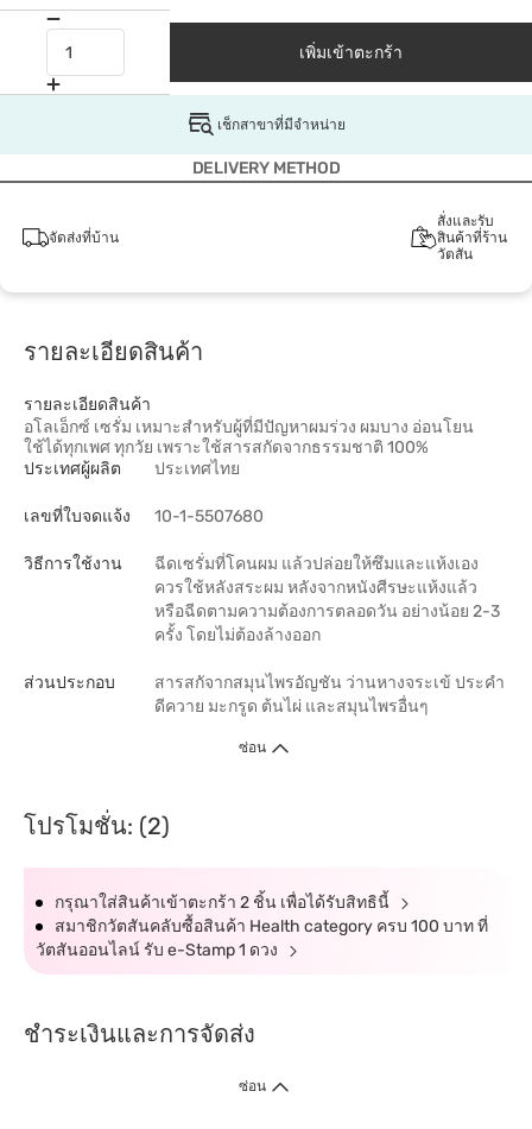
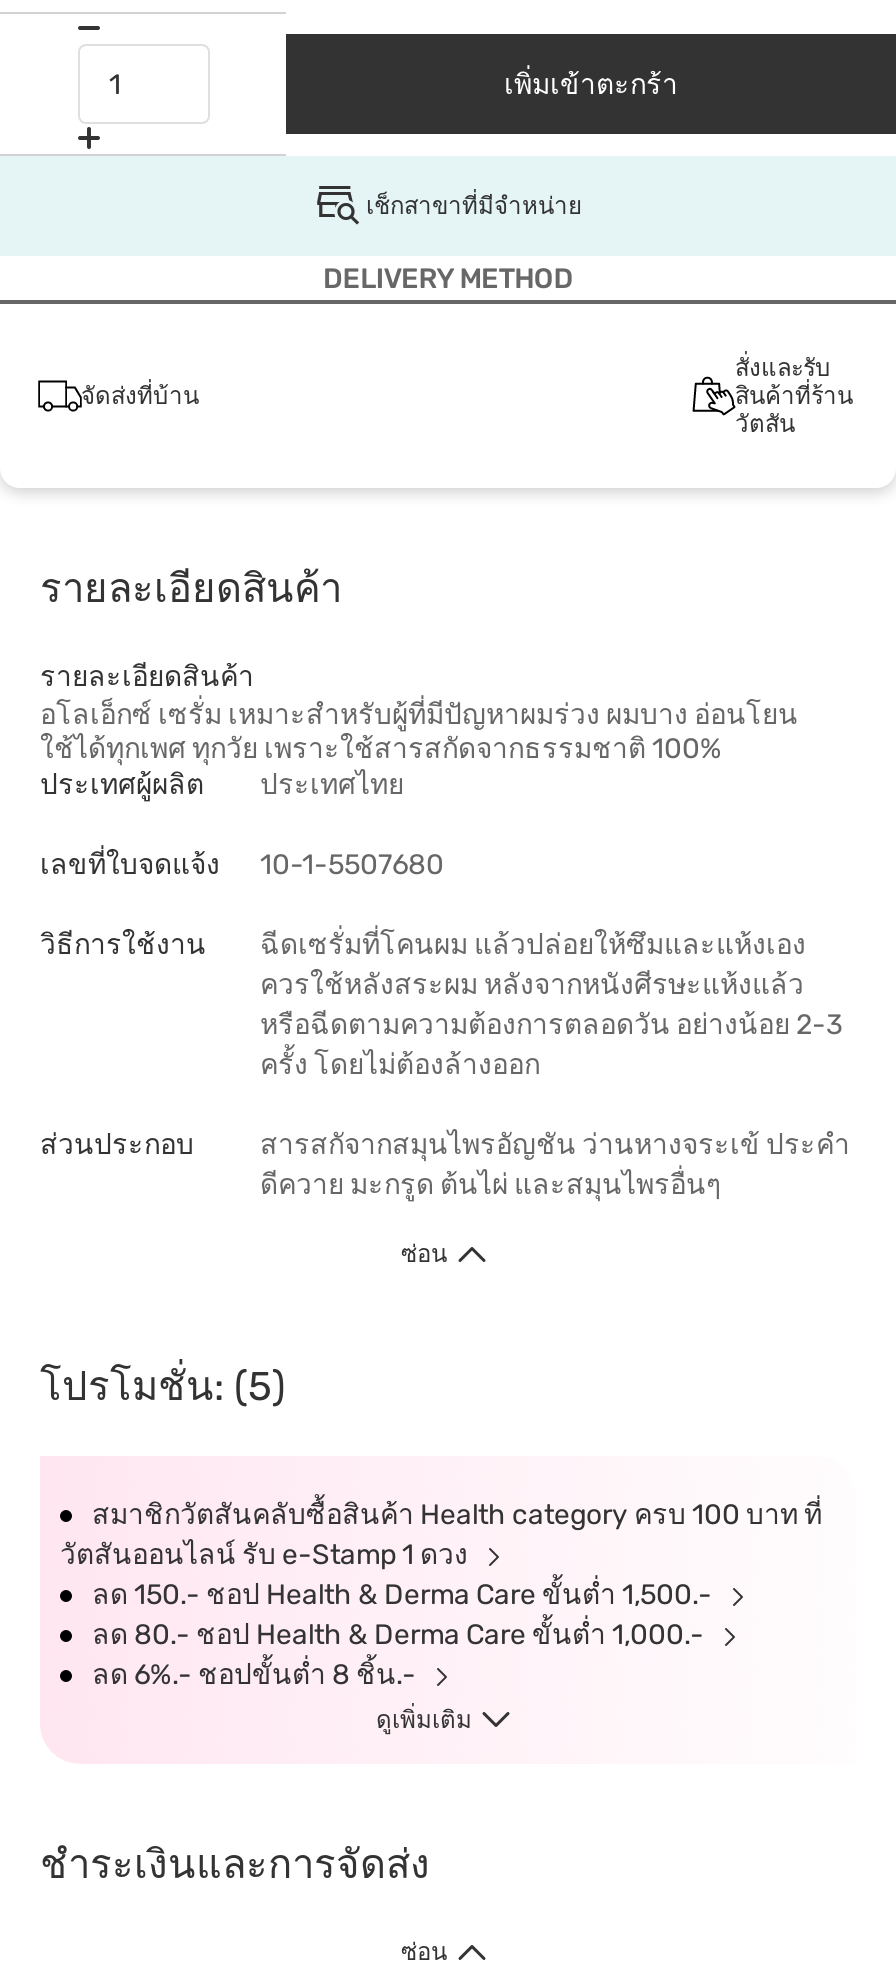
- โปรโมชั่น: (2)
- กรุณาใส่สินค้าเข้าตะกร้า 2 ชิ้น เพื่อได้รับสิทธินี้
+ โปรโมชั่น: (5)

moved up: สมาชิกวัตสันคลับซื้อสินค้า Health category ครบ 100 บาท ที่ | วัตสันออนไลน์ รับ e-Stamp 1 ดวง

+ ลด 150.- ชอป Health & Derma Care ขั้นต่ำ 1,500.-
+ ลด 80.- ชอป Health & Derma Care ขั้นต่ำ 1,000.-
+ ลด 6%.- ชอปขั้นต่ำ 8 ชิ้น.-
+ ดูเพิ่มเติม
